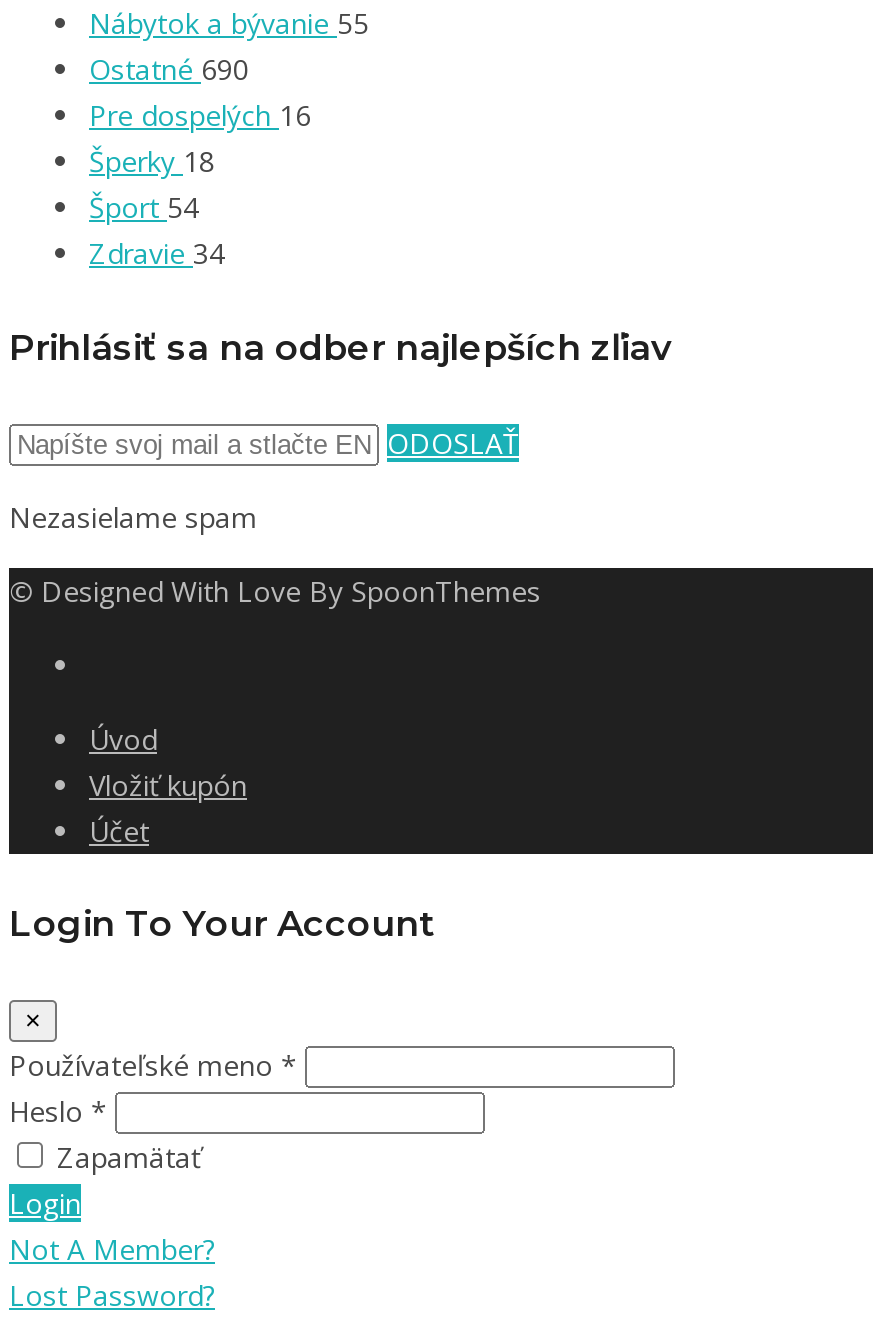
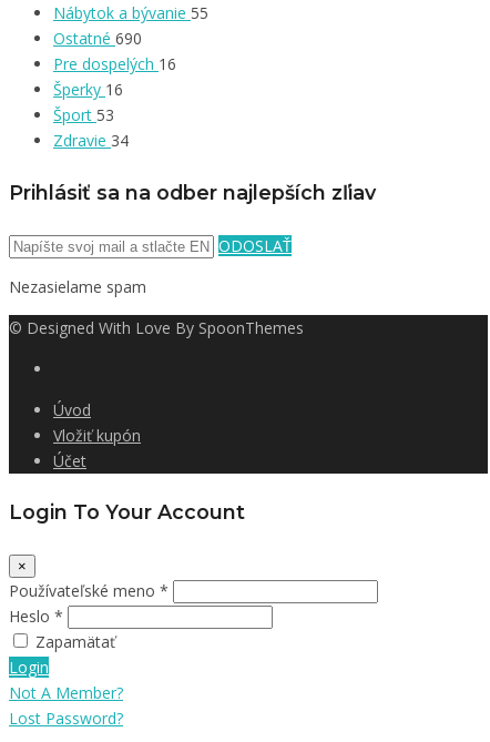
- Šperky 18
+ Šperky 16

- Šport 54
+ Šport 53
